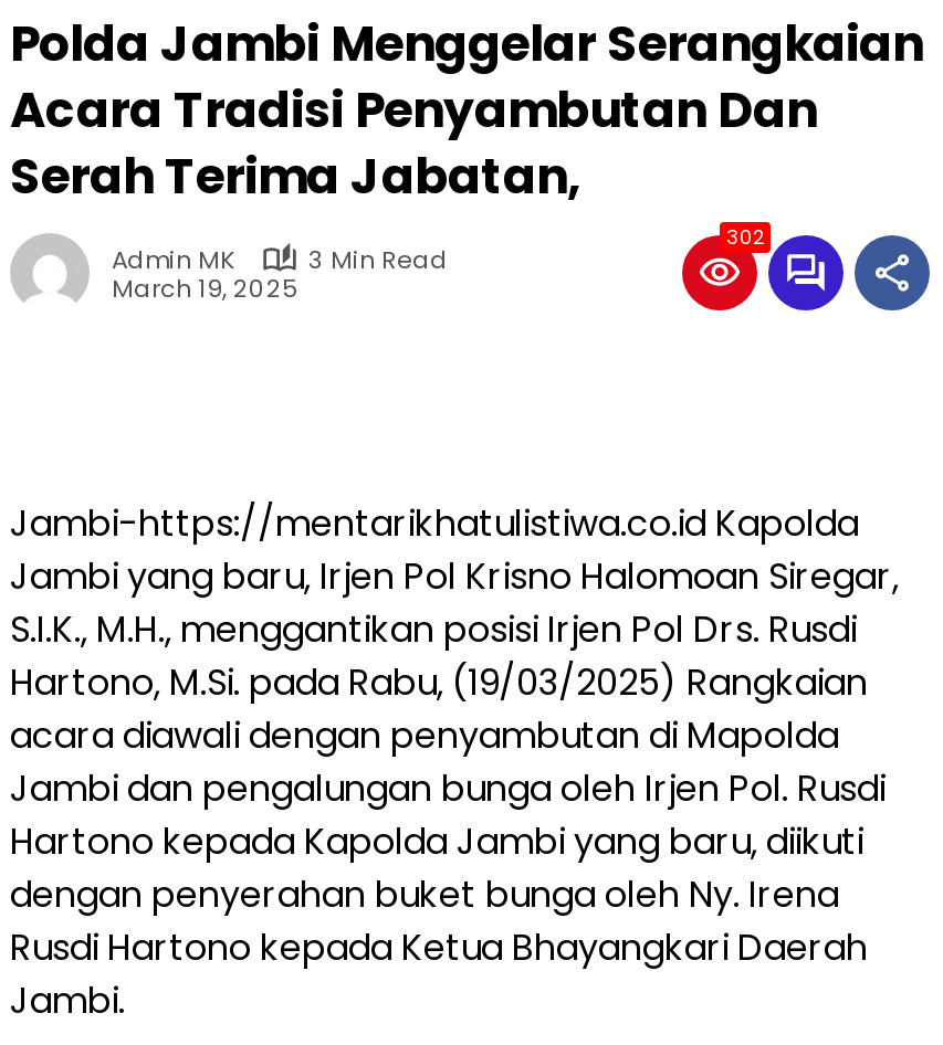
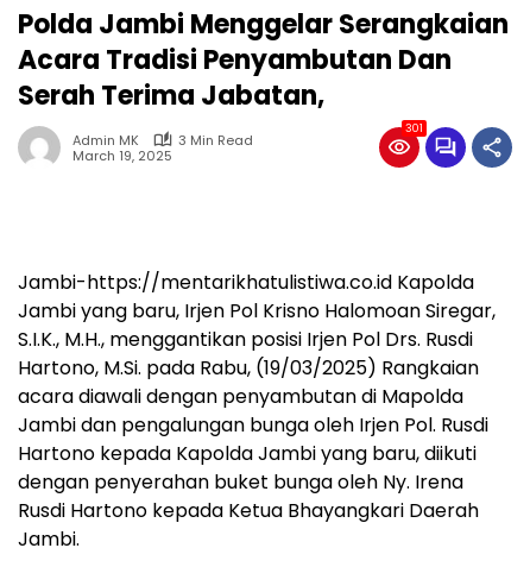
- 302
+ 301
